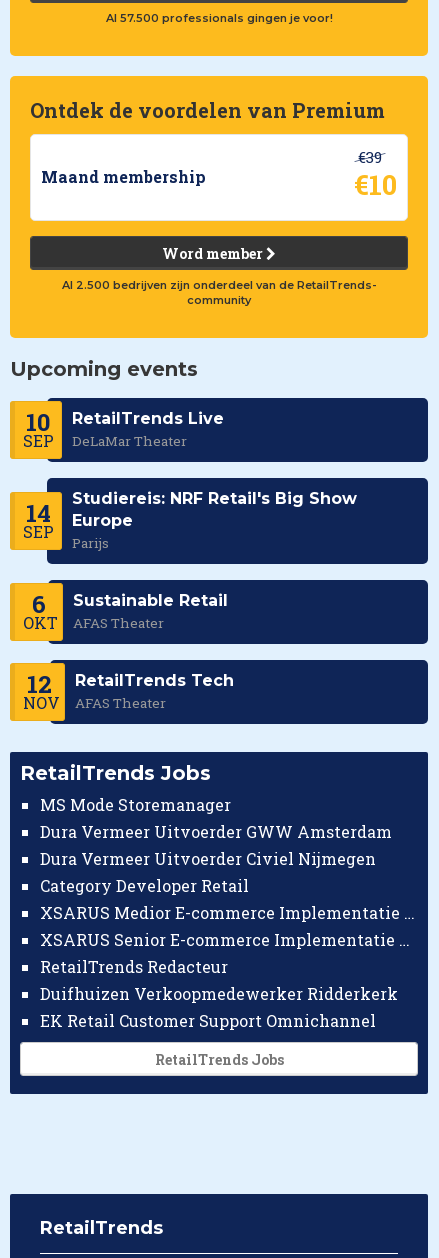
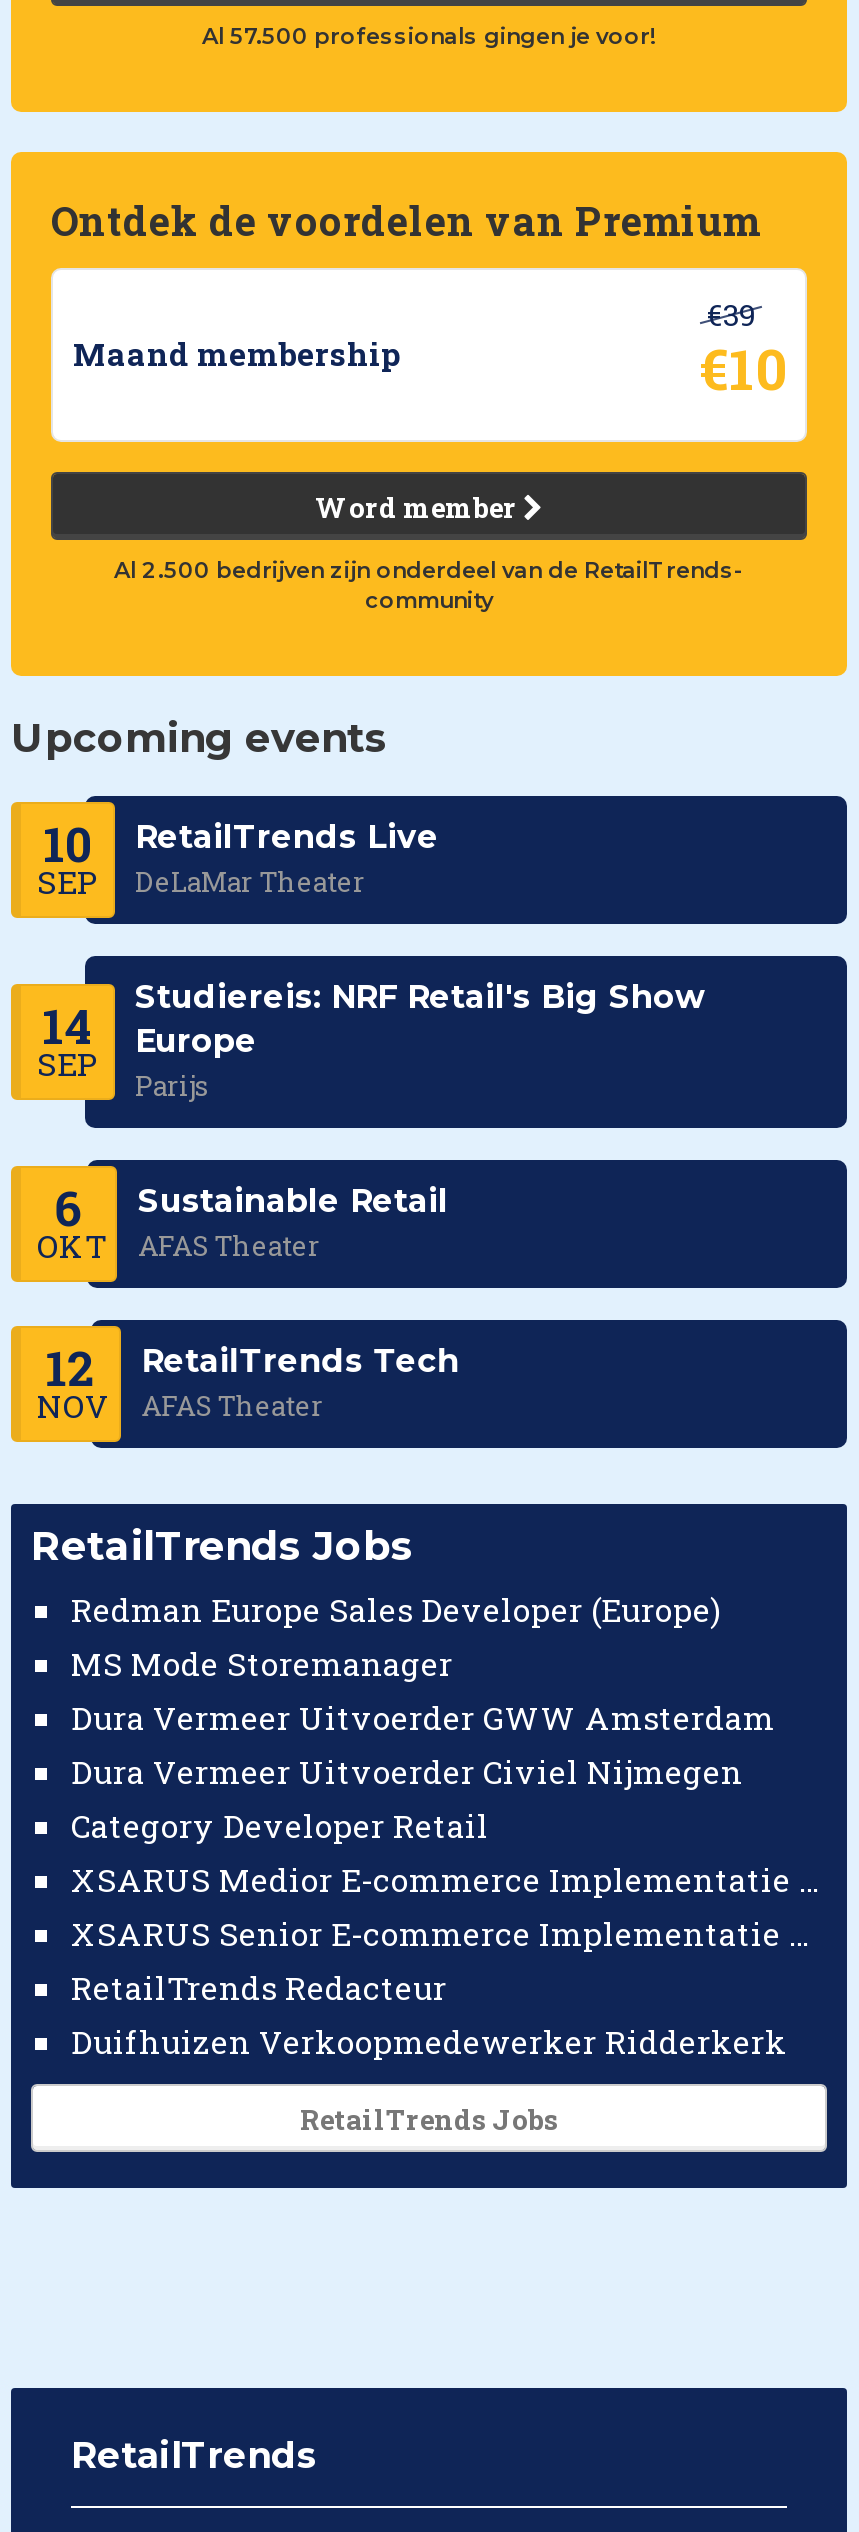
+ Redman Europe Sales Developer (Europe)

moved down: MS Mode Storemanager | Dura Vermeer Uitvoerder GWW Amsterdam | Dura Vermeer Uitvoerder Civiel Nijmegen | Category Developer Retail | RetailTrends Redacteur | Duifhuizen Verkoopmedewerker Ridderkerk

- EK Retail Customer Support Omnichannel
